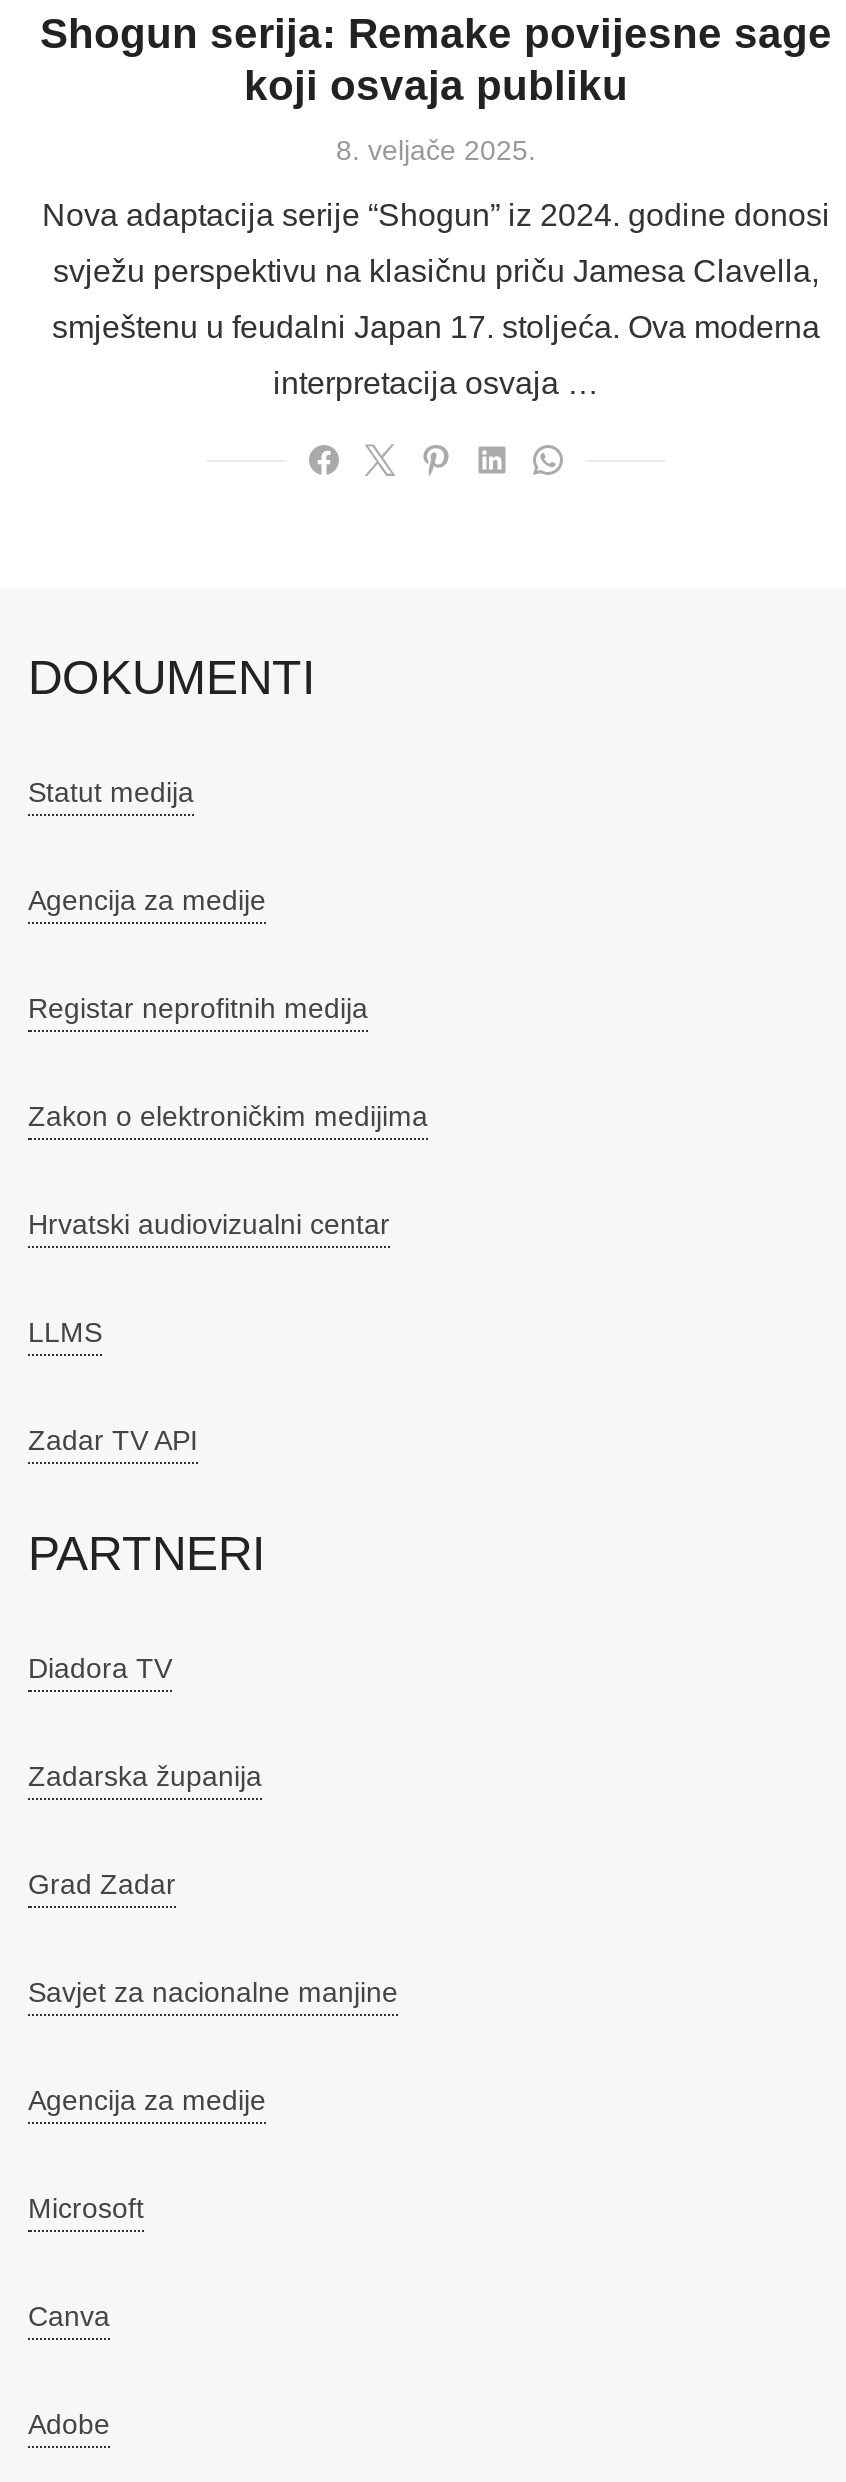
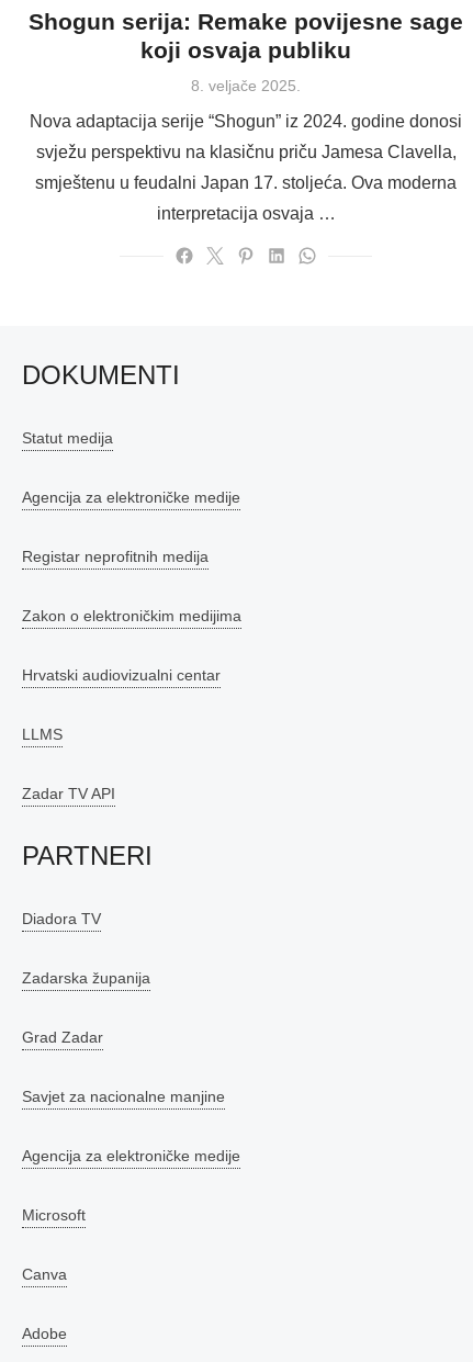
- Agencija za medije
+ Agencija za elektroničke medije

- Agencija za medije
+ Agencija za elektroničke medije
